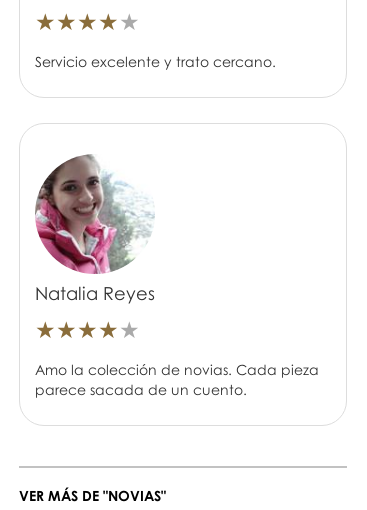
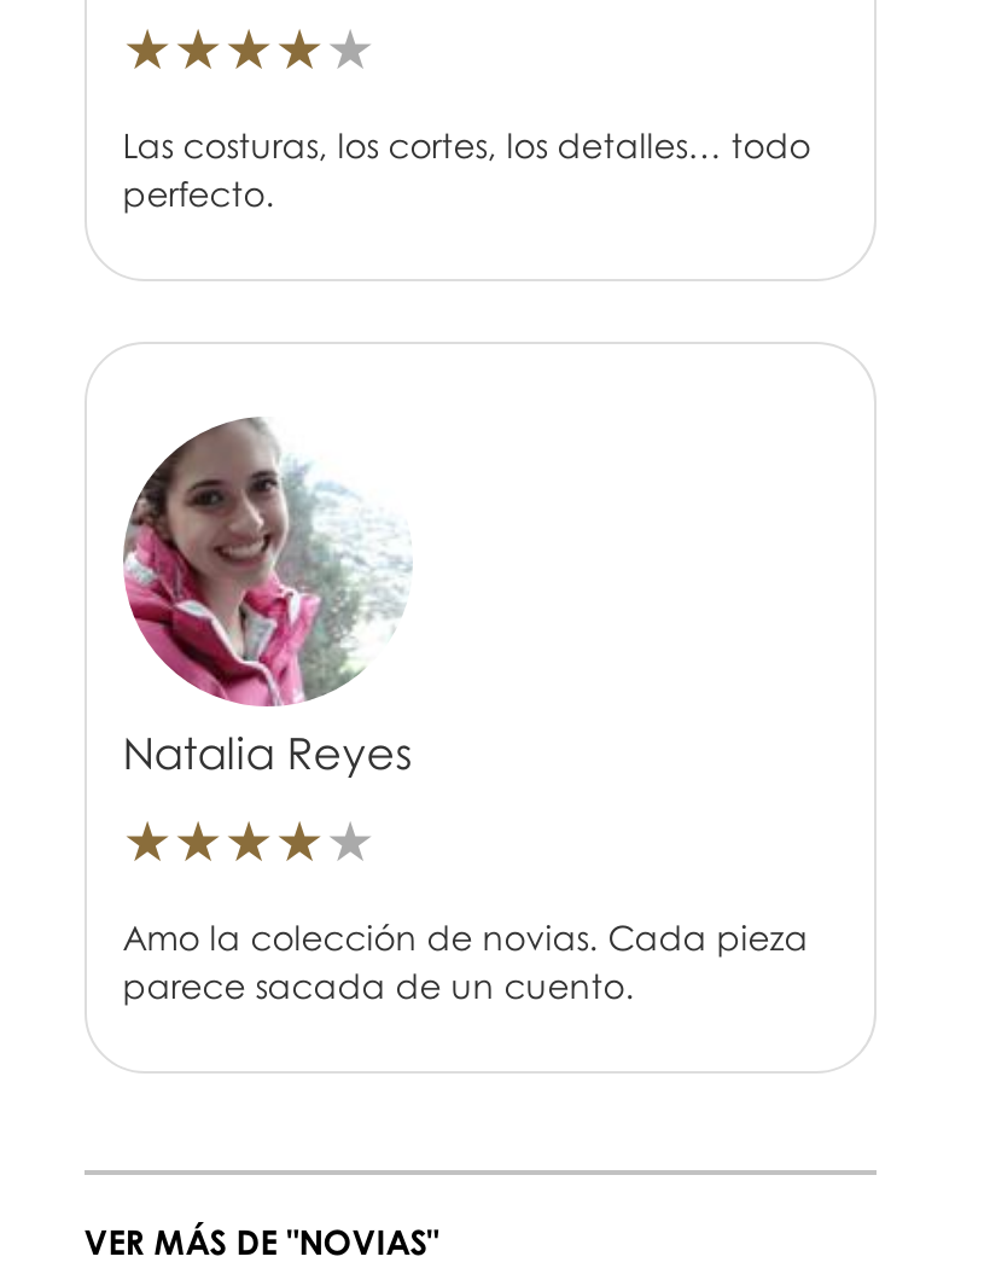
- Servicio excelente y trato cercano.
+ Las costuras, los cortes, los detalles… todo
+ perfecto.
